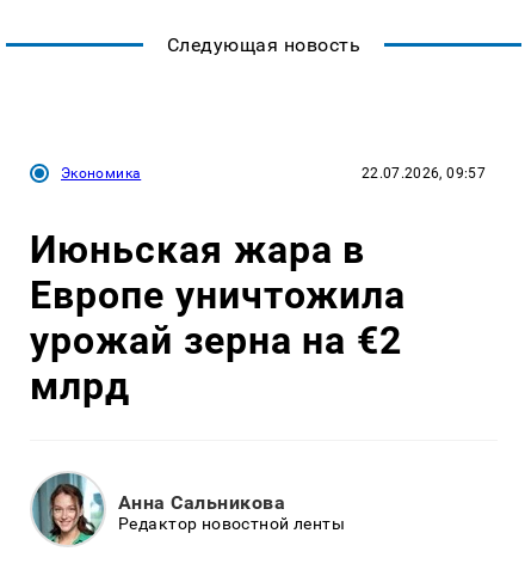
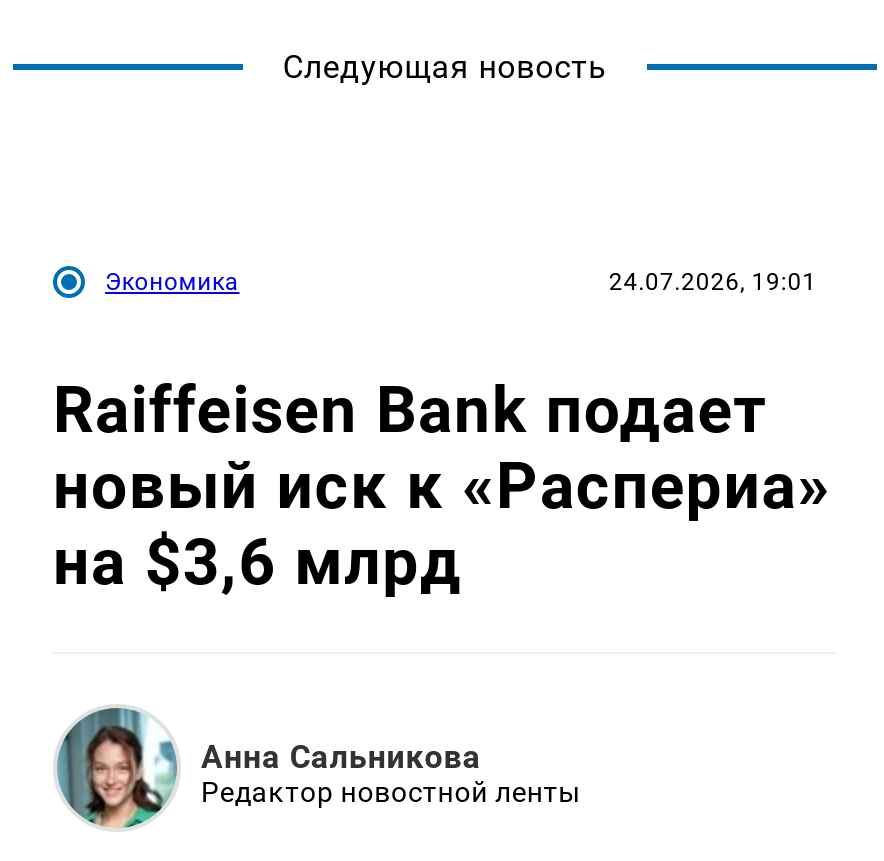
- 22.07.2026, 09:57
+ 24.07.2026, 19:01

- Июньская жара в
- Европе уничтожила
- урожай зерна на €2
- млрд
+ Raiffeisen Bank подает
+ новый иск к «Распериа»
+ на $3,6 млрд
